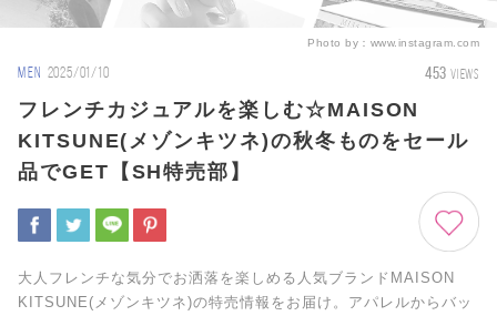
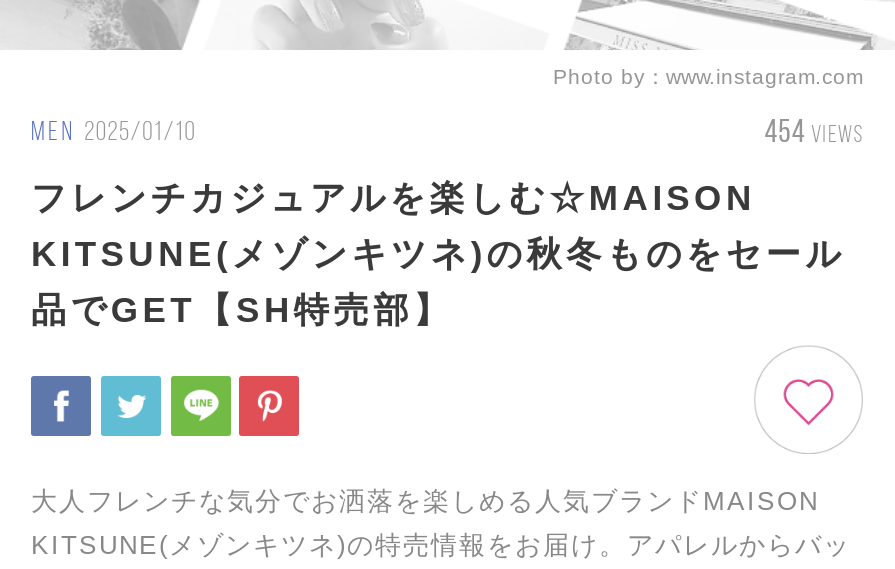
- 453 VIEWS
+ 454 VIEWS
